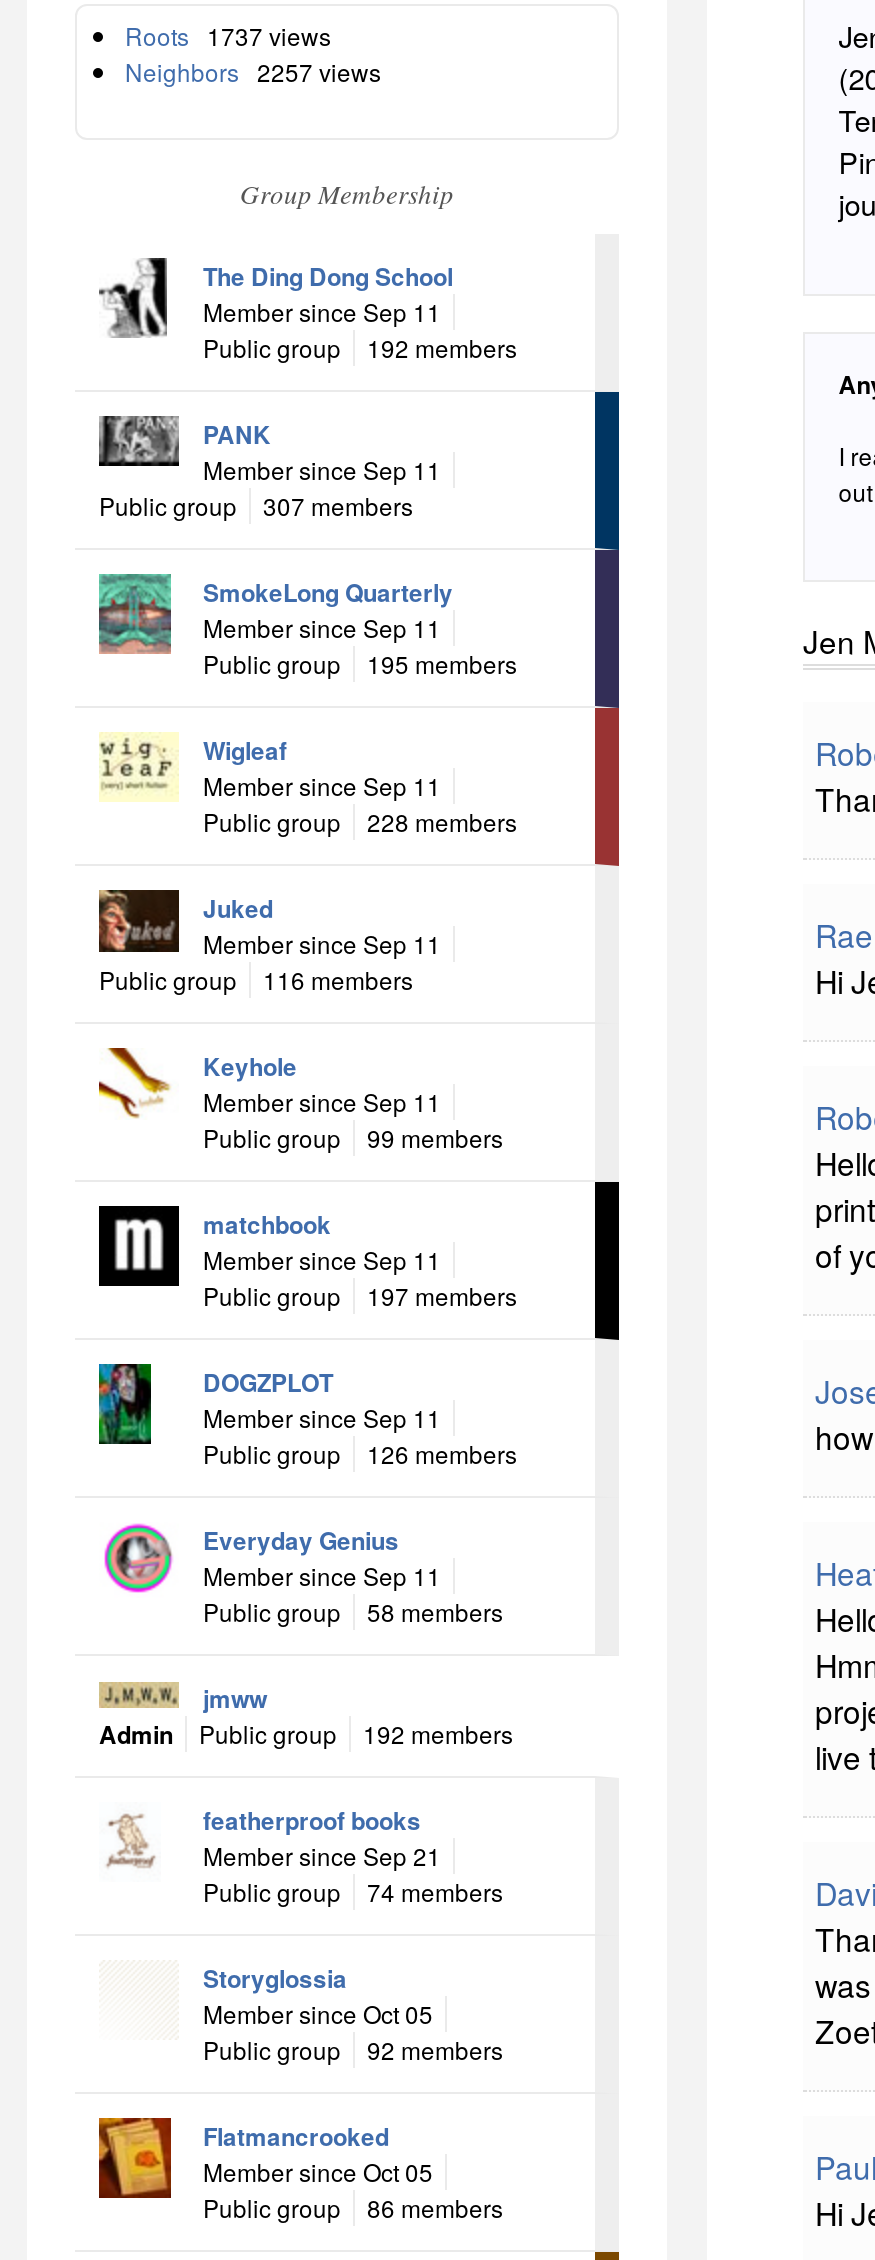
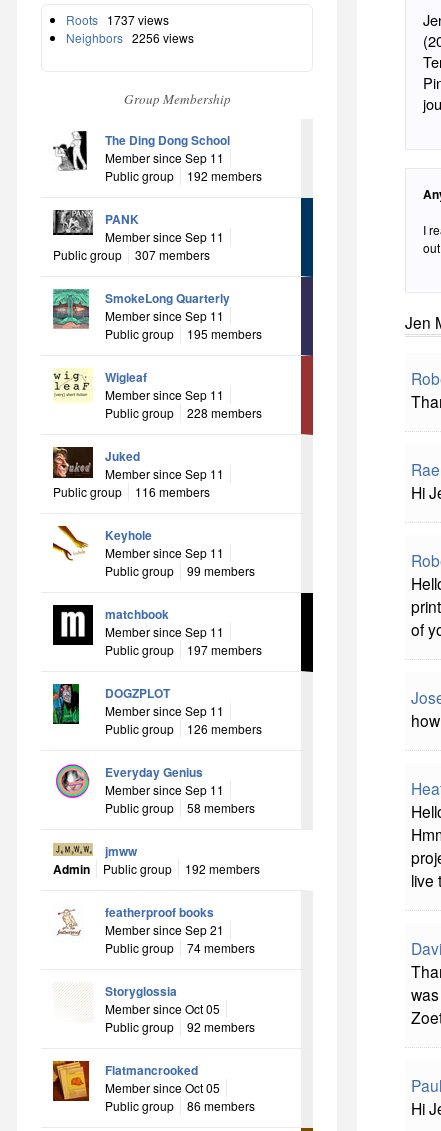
- Neighbors 2257 views
+ Neighbors 2256 views
